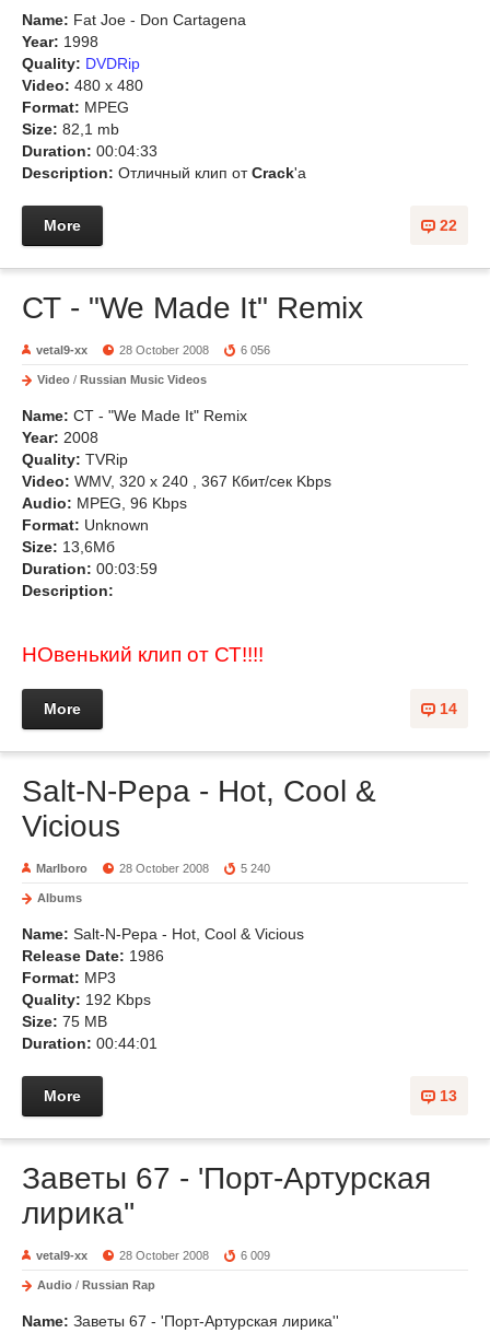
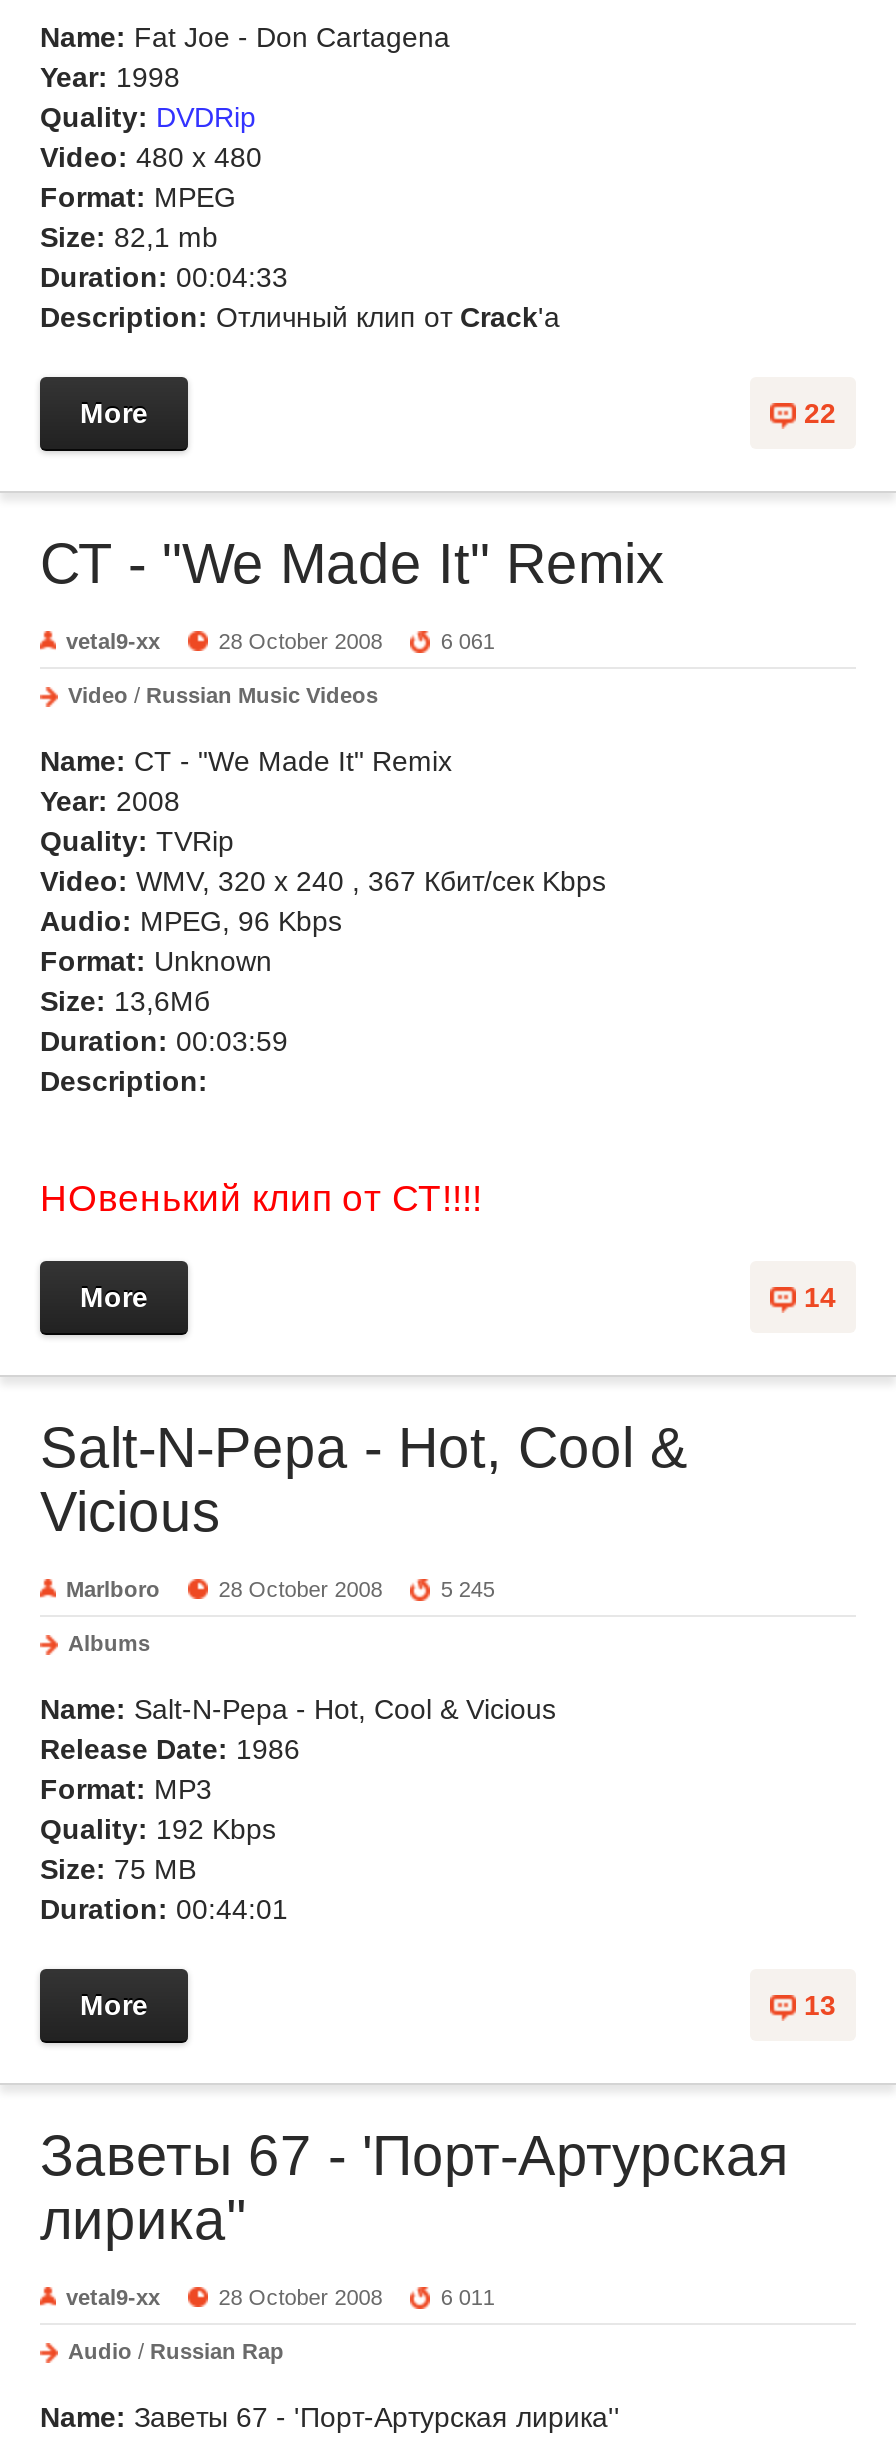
- 6 056
+ 6 061

- 5 240
+ 5 245

- 6 009
+ 6 011
